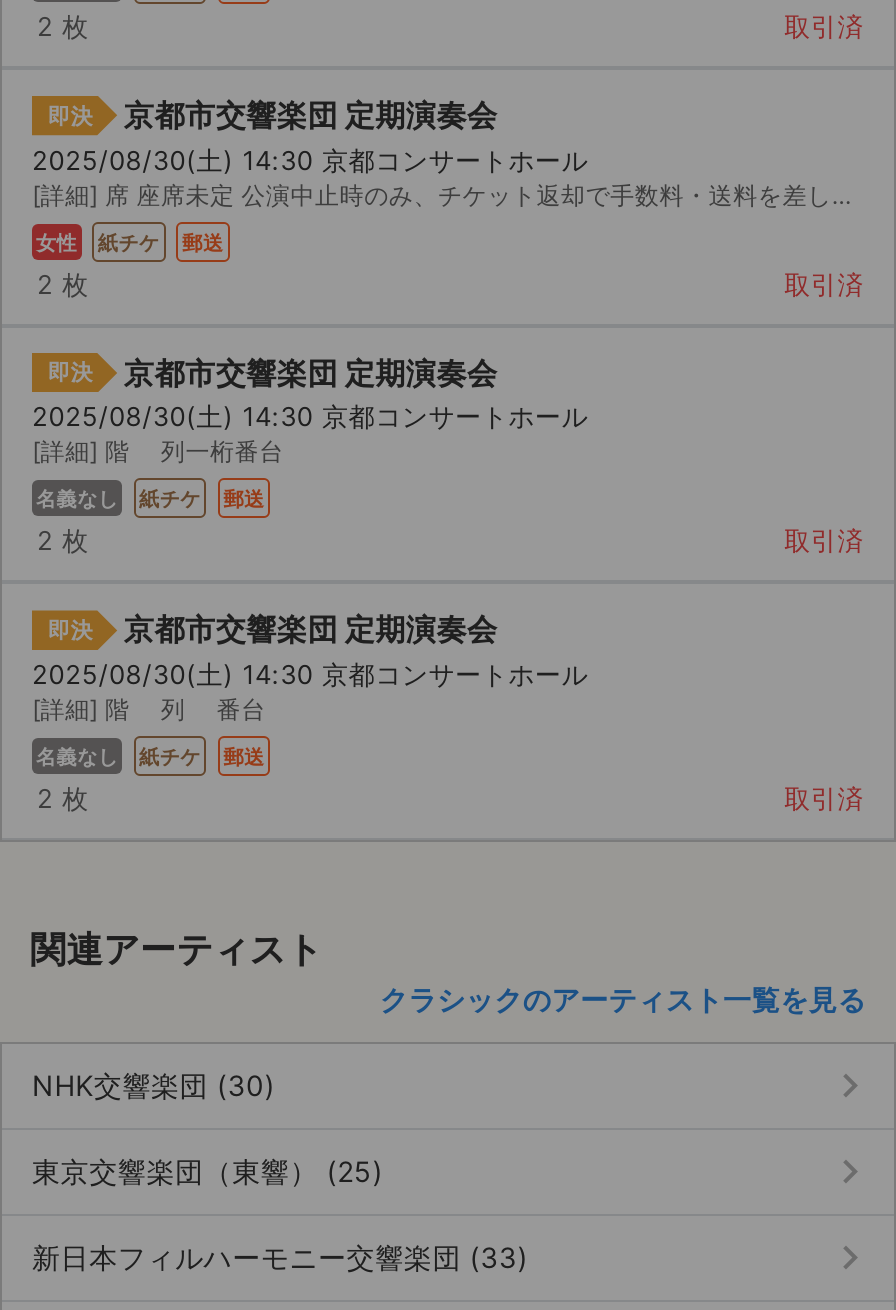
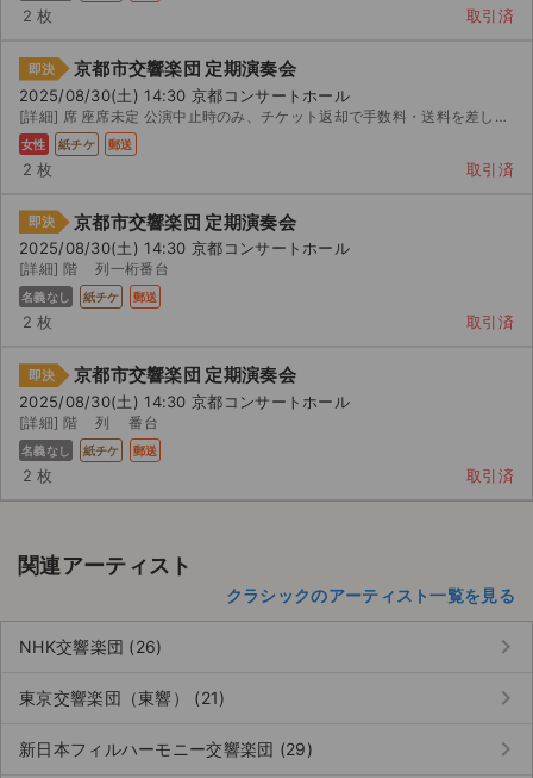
- NHK交響楽団 (30)
+ NHK交響楽団 (26)

- 東京交響楽団（東響） (25)
+ 東京交響楽団（東響） (21)

- 新日本フィルハーモニー交響楽団 (33)
+ 新日本フィルハーモニー交響楽団 (29)
